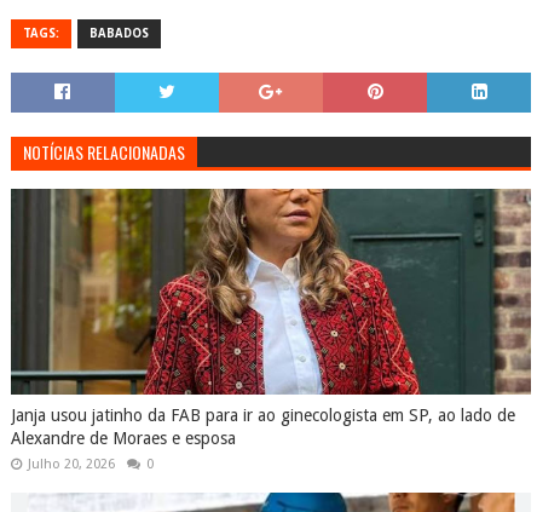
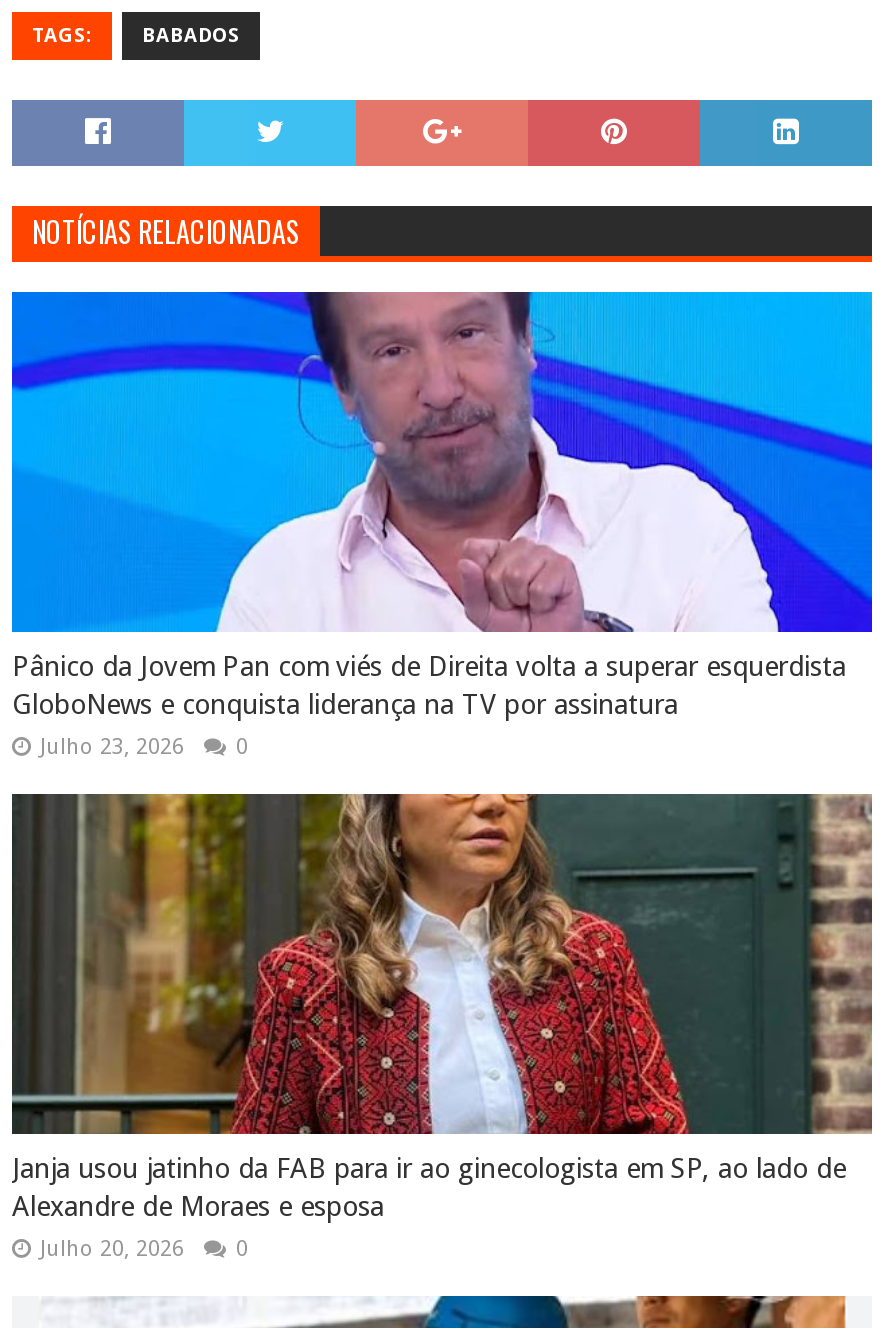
+ [image]
+ Pânico da Jovem Pan com viés de Direita volta a superar esquerdista
+ GloboNews e conquista liderança na TV por assinatura
+ Julho 23, 2026
+ 0
